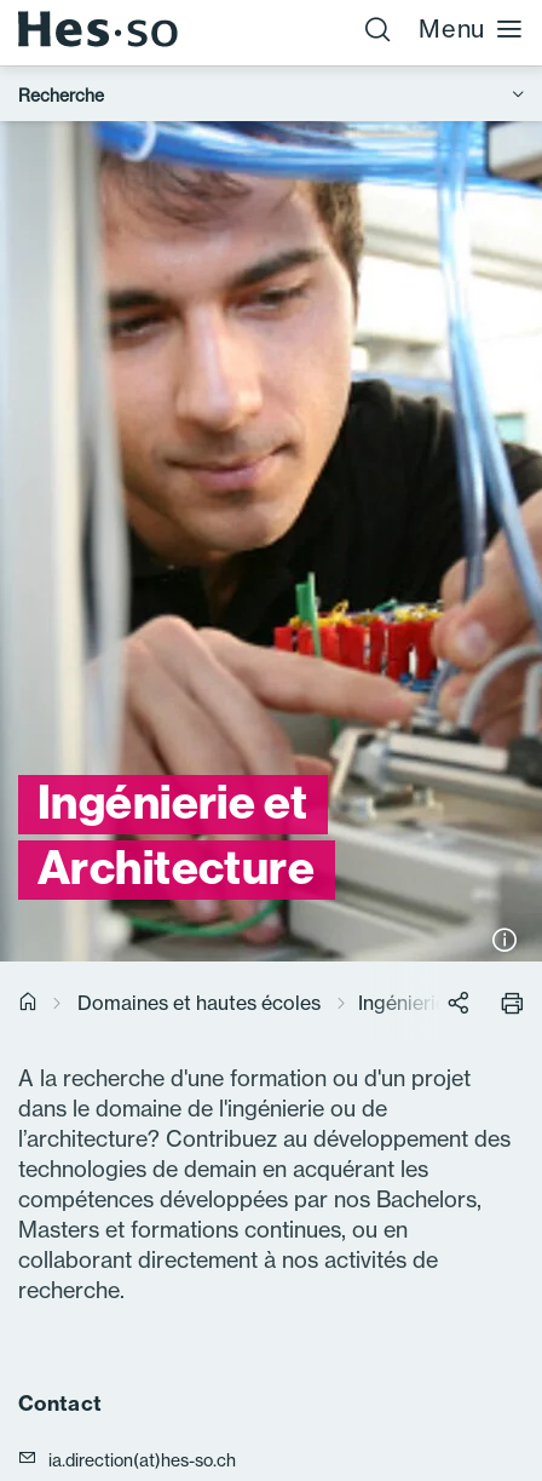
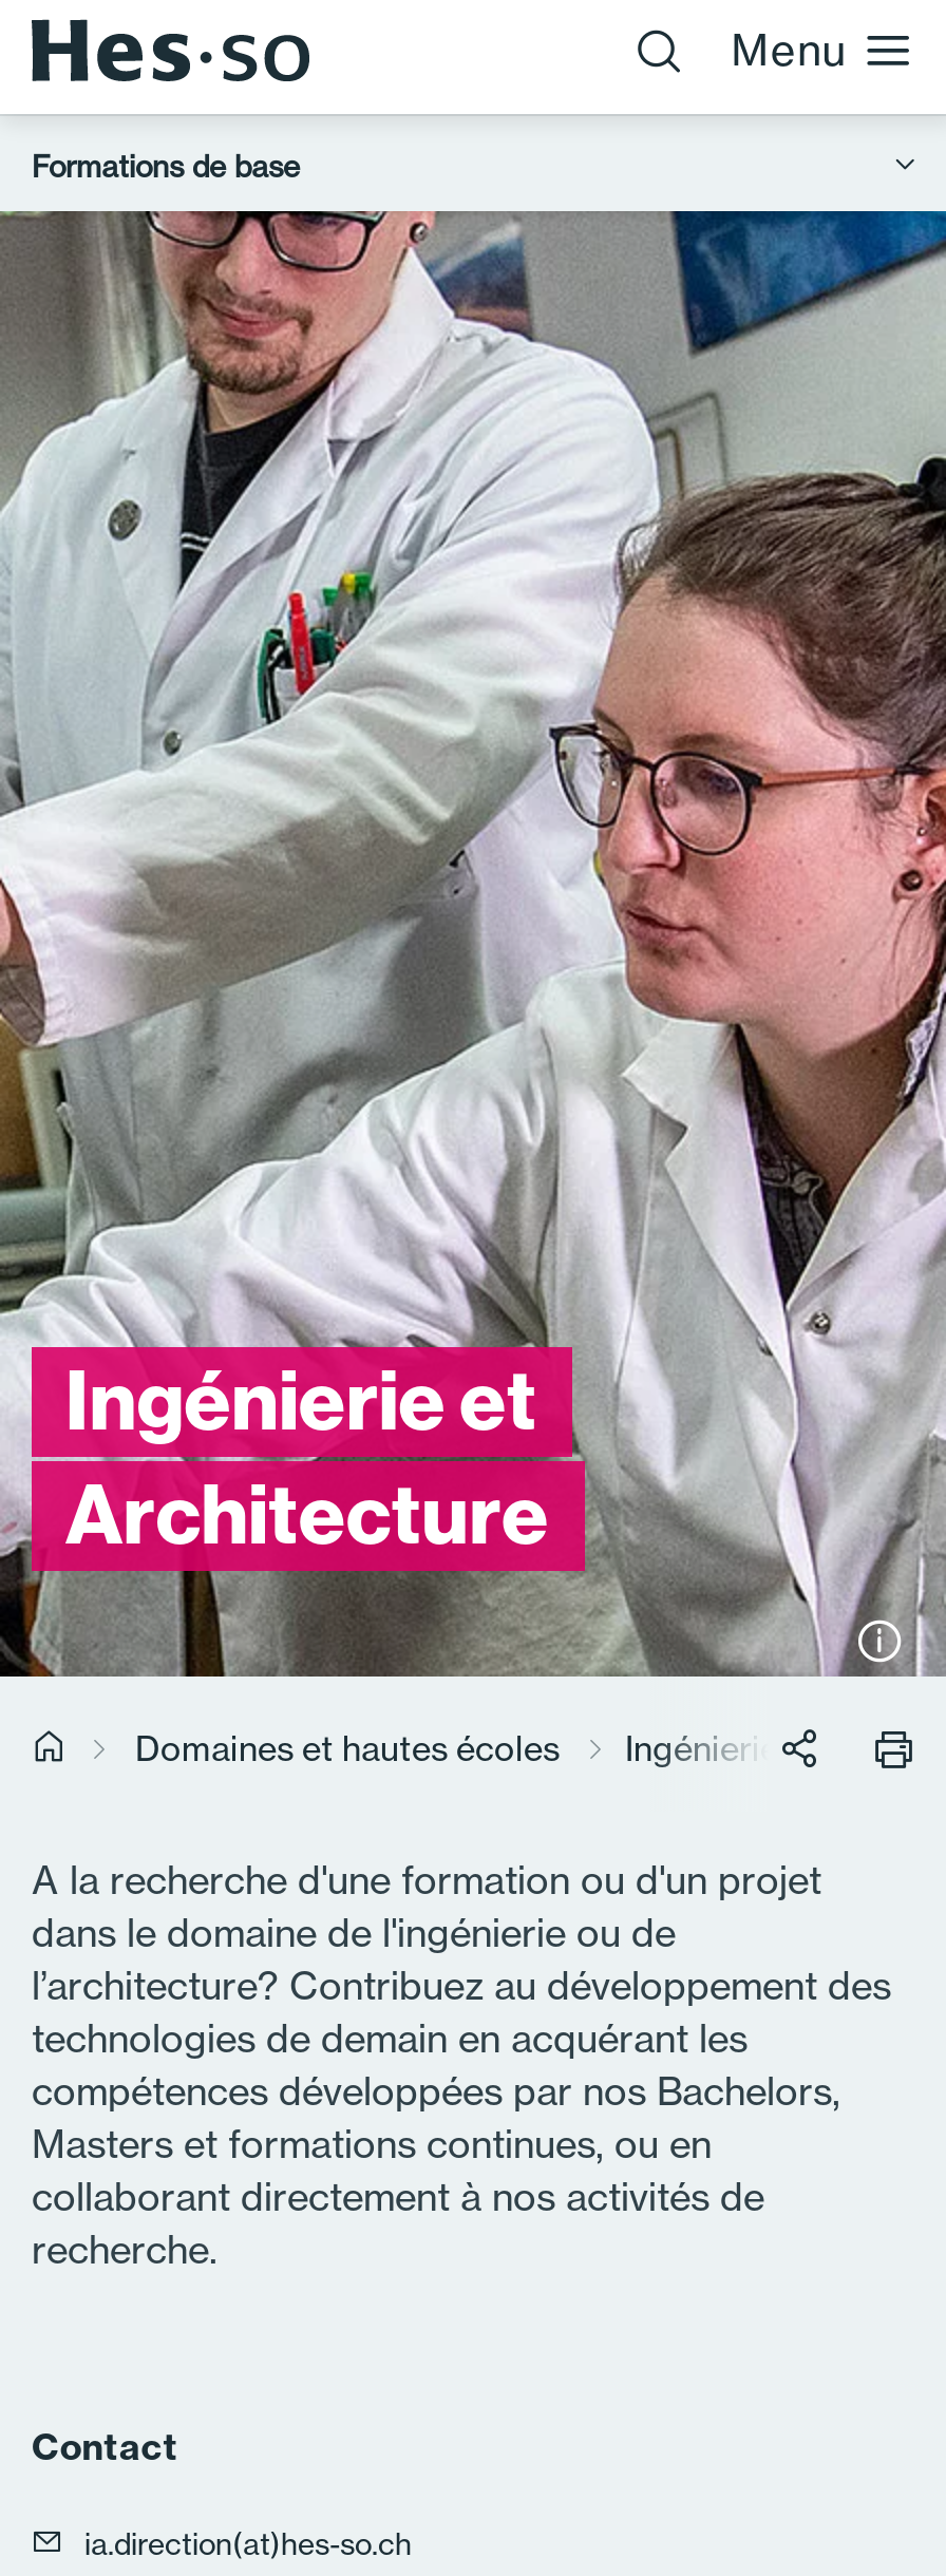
- Recherche
+ Formations de base

- [image]
+ [image]
